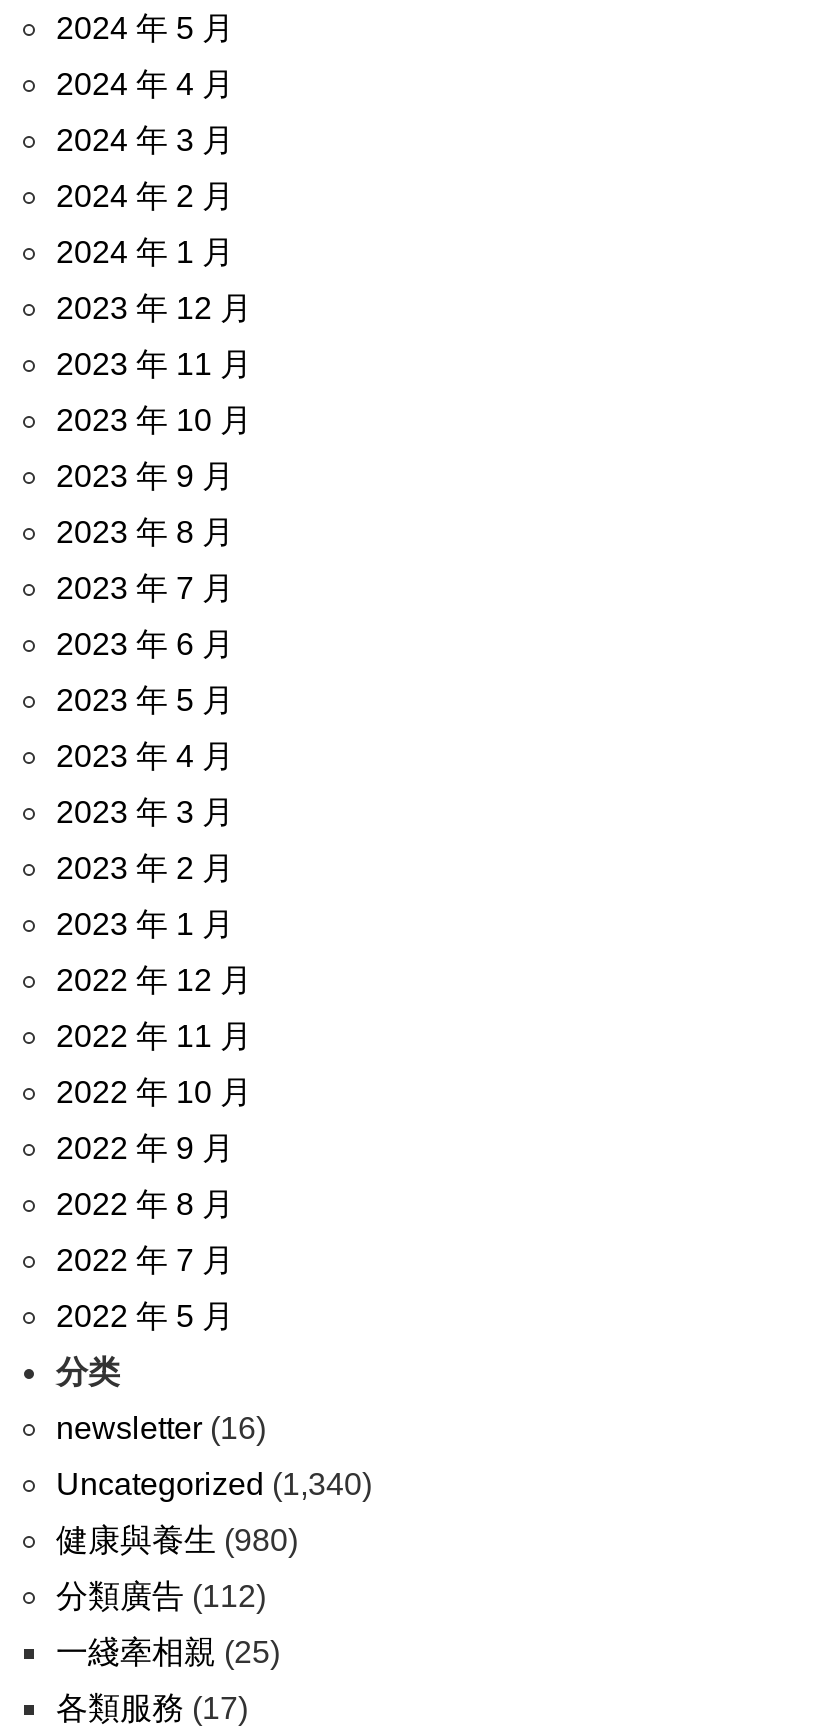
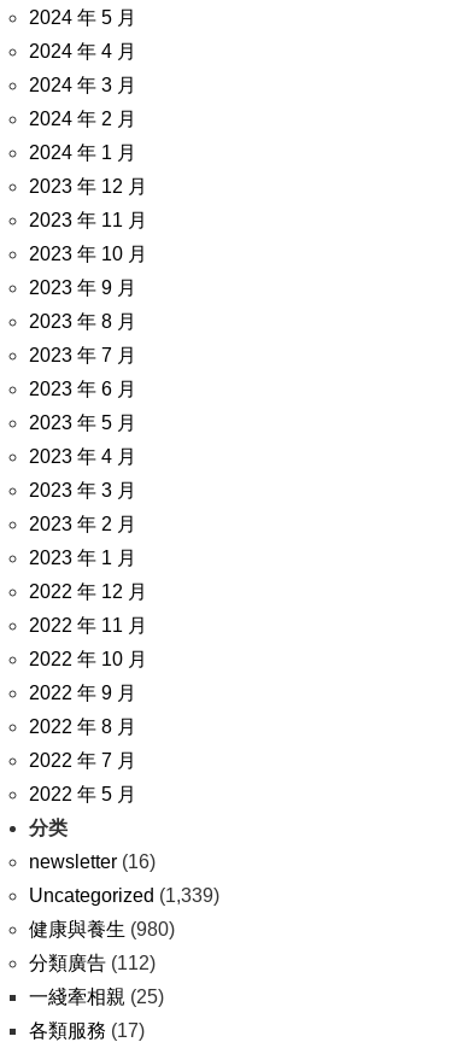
- Uncategorized (1,340)
+ Uncategorized (1,339)
